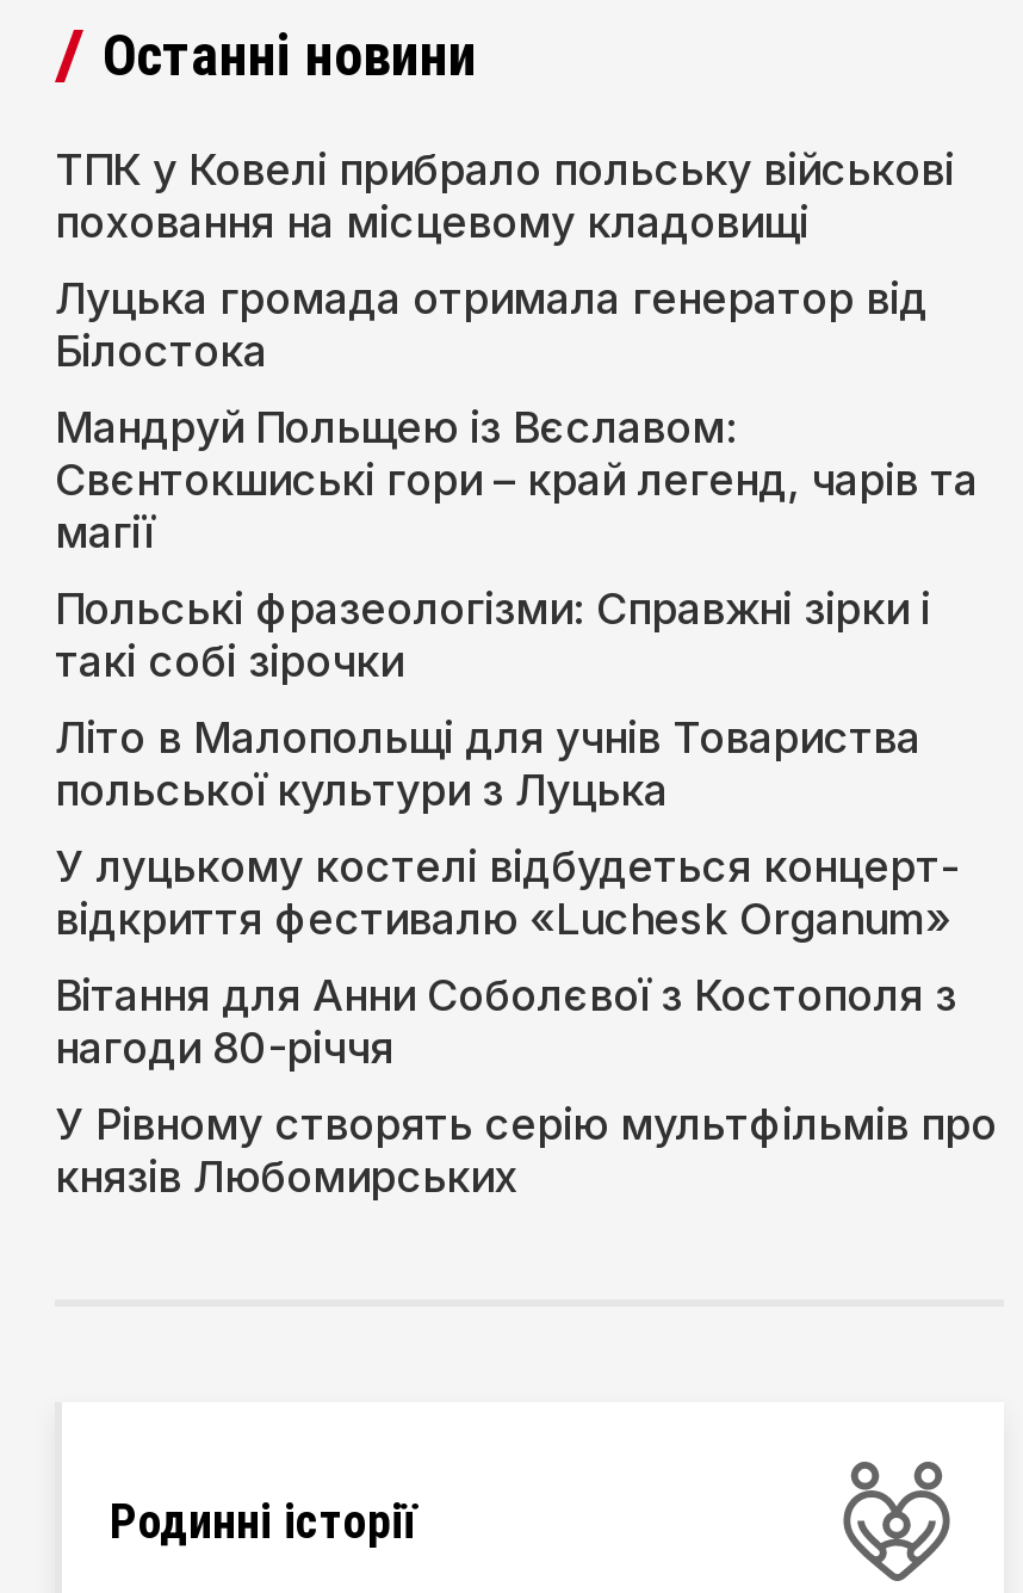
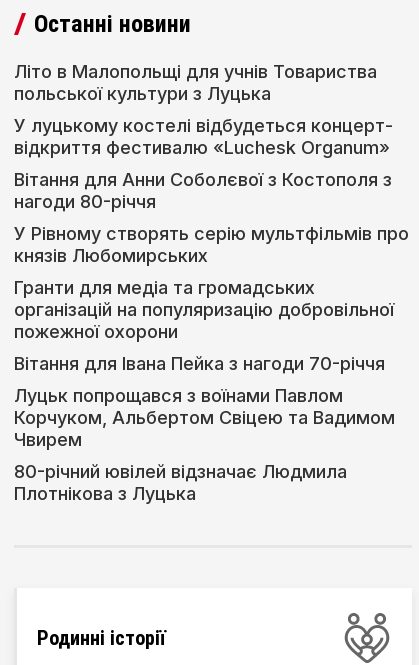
- ТПК у Ковелі прибрало польську військові
- поховання на місцевому кладовищі
- Луцька громада отримала генератор від
- Білостока
- Мандруй Польщею із Вєславом:
- Свєнтокшиські гори – край легенд, чарів та
- магії
- Польські фразеологізми: Справжні зірки і
- такі собі зірочки

moved up: Літо в Малопольщі для учнів Товариства | польської культури з Луцька | У луцькому костелі відбудеться концерт- | відкриття фестивалю «Luchesk Organum» | Вітання для Анни Соболєвої з Костополя з | нагоди 80-річчя | У Рівному створять серію мультфільмів про | князів Любомирських

+ Гранти для медіа та громадських
+ організацій на популяризацію добровільної
+ пожежної охорони
+ Вітання для Івана Пейка з нагоди 70-річчя
+ Луцьк попрощався з воїнами Павлом
+ Корчуком, Альбертом Свіцею та Вадимом
+ Чвирем
+ 80-річний ювілей відзначає Людмила
+ Плотнікова з Луцька
